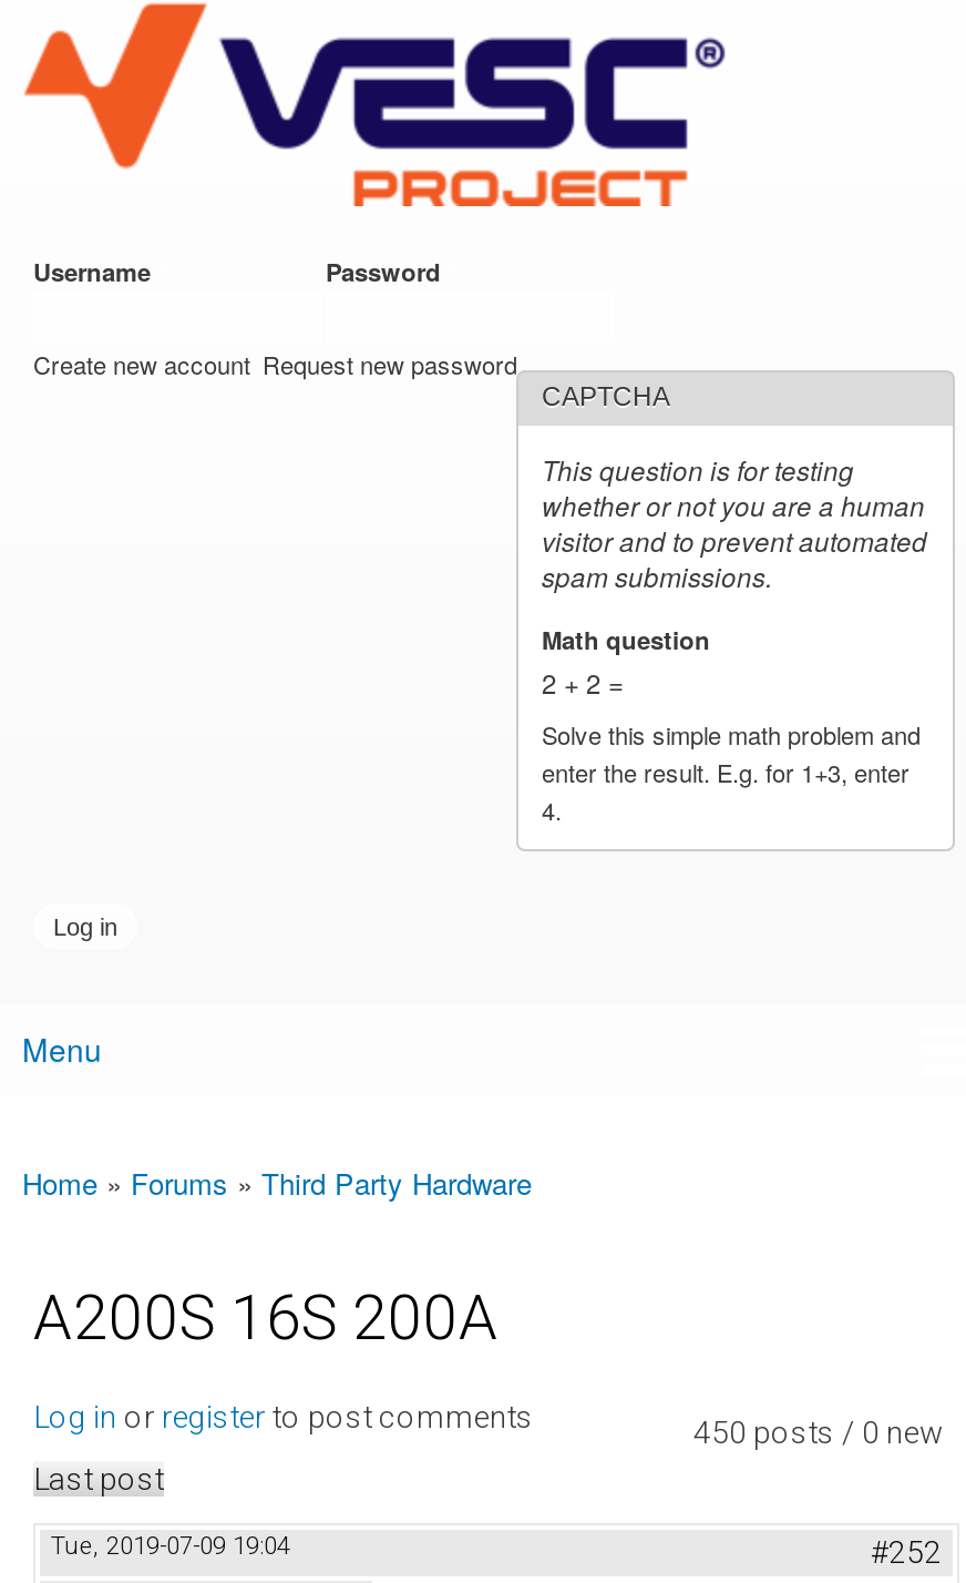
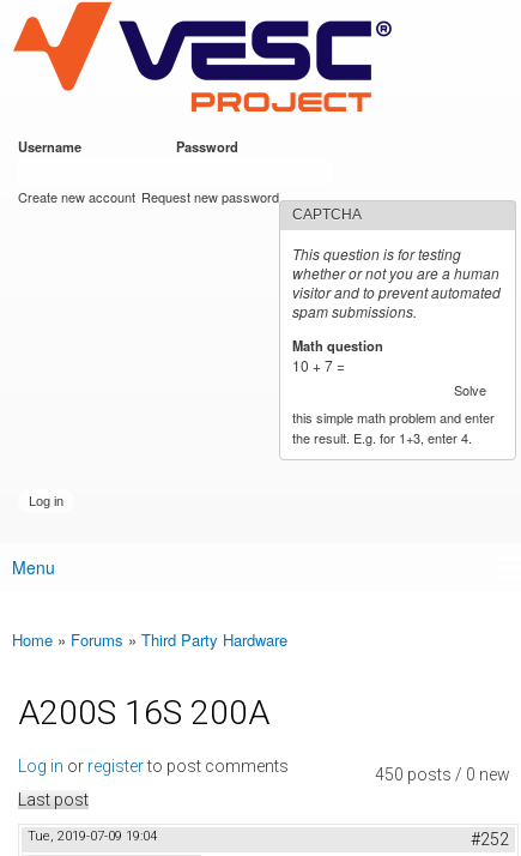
- 2 + 2 =
- Solve this simple math problem and
- enter the result. E.g. for 1+3, enter
- 4.
+ 10 + 7 =
+ Solve
+ this simple math problem and enter
+ the result. E.g. for 1+3, enter 4.
